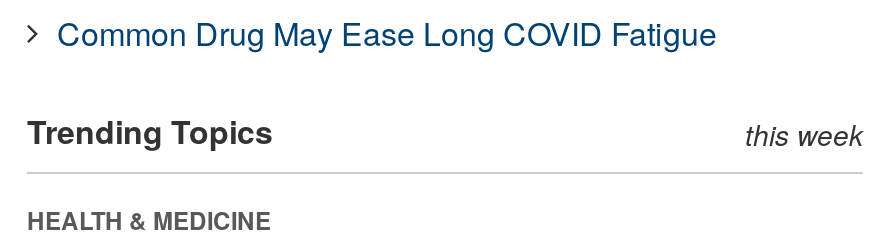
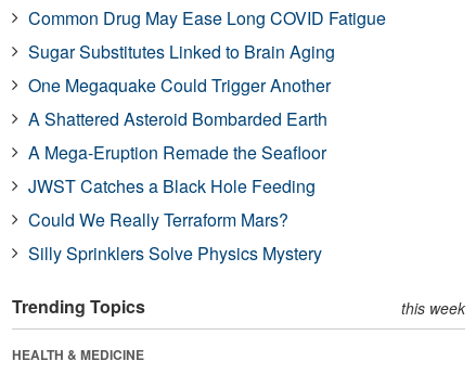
+ Sugar Substitutes Linked to Brain Aging
+ One Megaquake Could Trigger Another
+ A Shattered Asteroid Bombarded Earth
+ A Mega-Eruption Remade the Seafloor
+ JWST Catches a Black Hole Feeding
+ Could We Really Terraform Mars?
+ Silly Sprinklers Solve Physics Mystery
